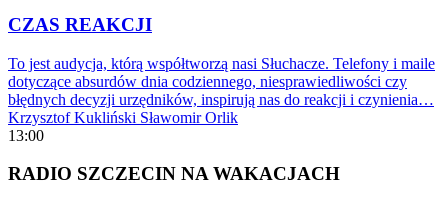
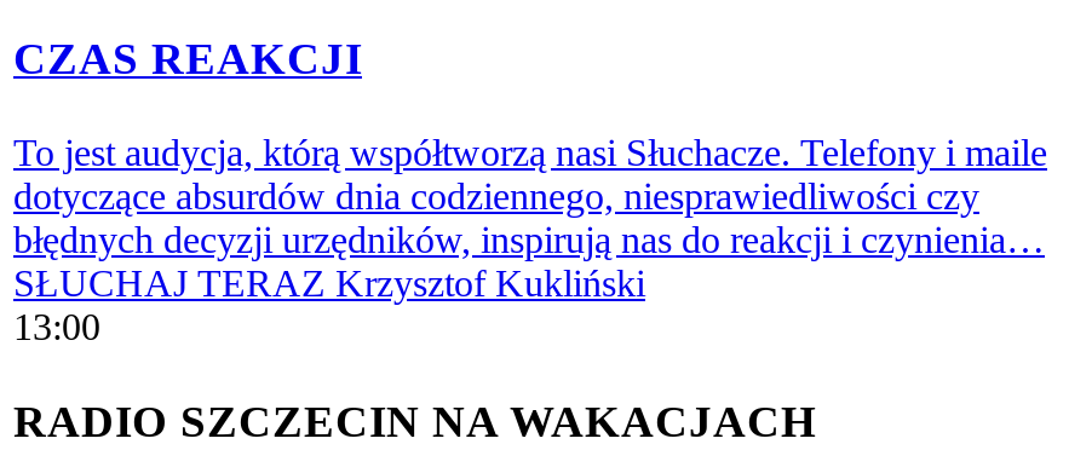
- Krzysztof Kukliński Sławomir Orlik
+ SŁUCHAJ TERAZ Krzysztof Kukliński
